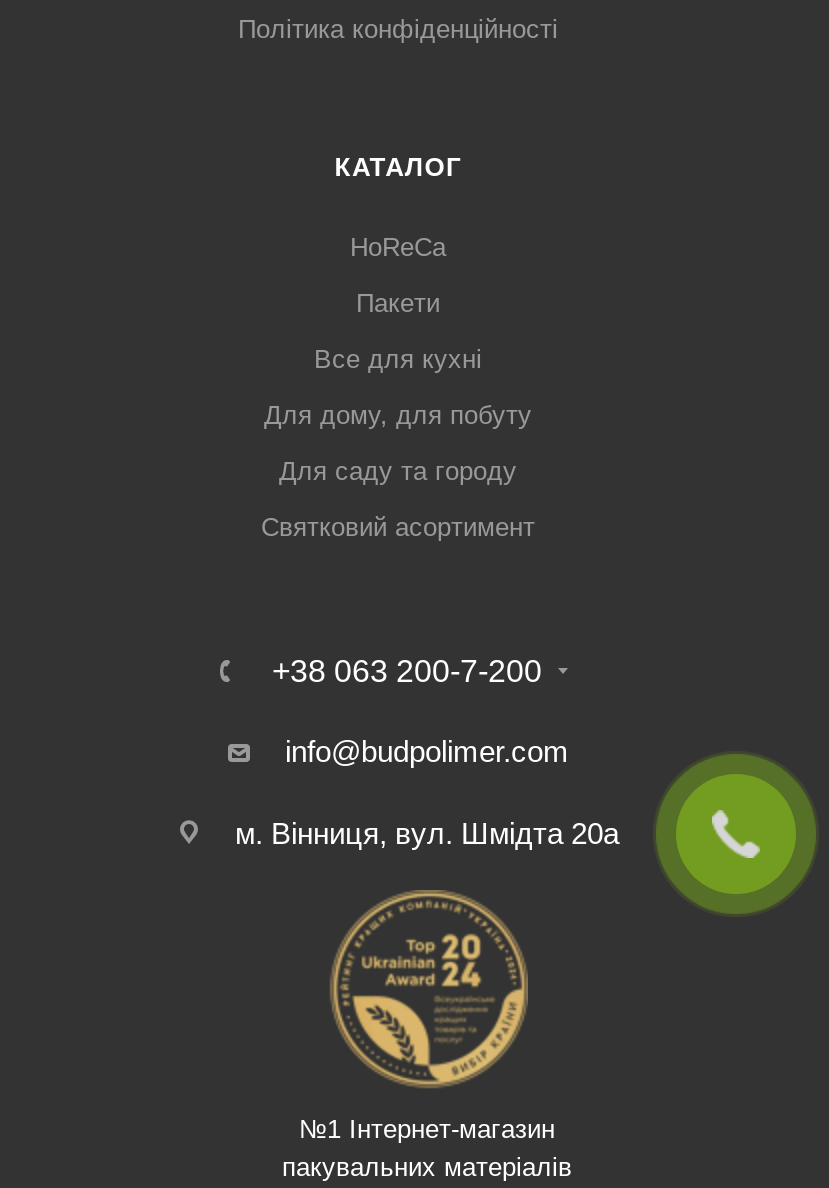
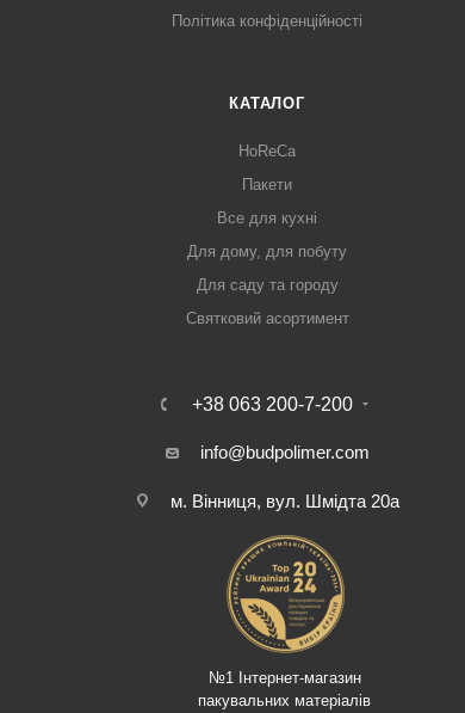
- [image]
